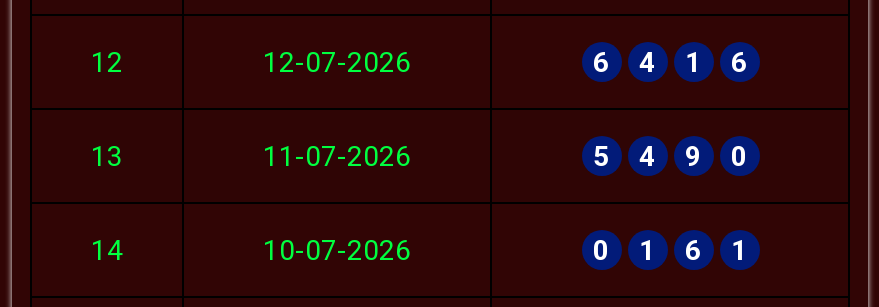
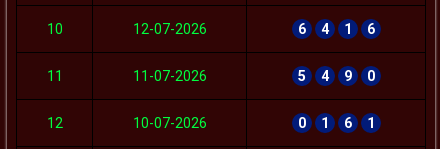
- 12
+ 10

- 13
+ 11

- 14
+ 12
